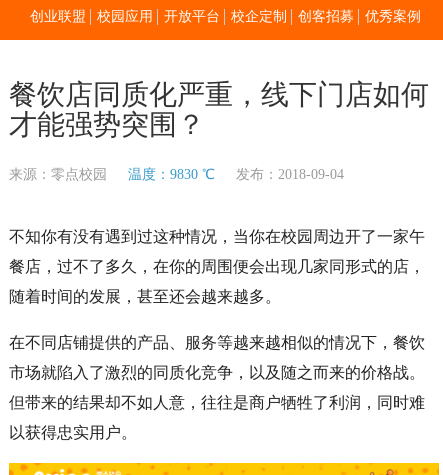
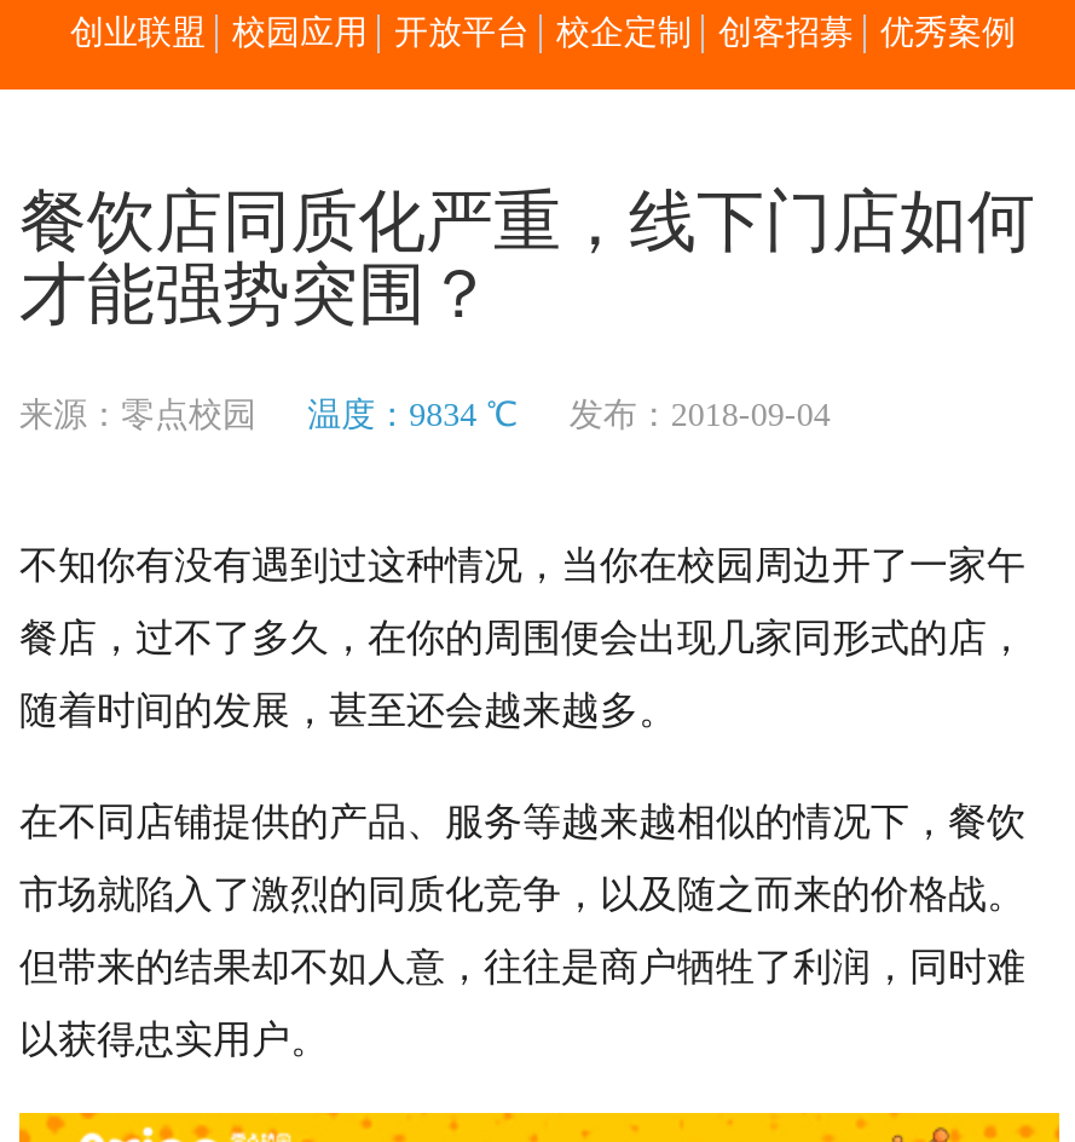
- 来源：零点校园 温度：9830 ℃ 发布：2018-09-04
+ 来源：零点校园 温度：9834 ℃ 发布：2018-09-04
